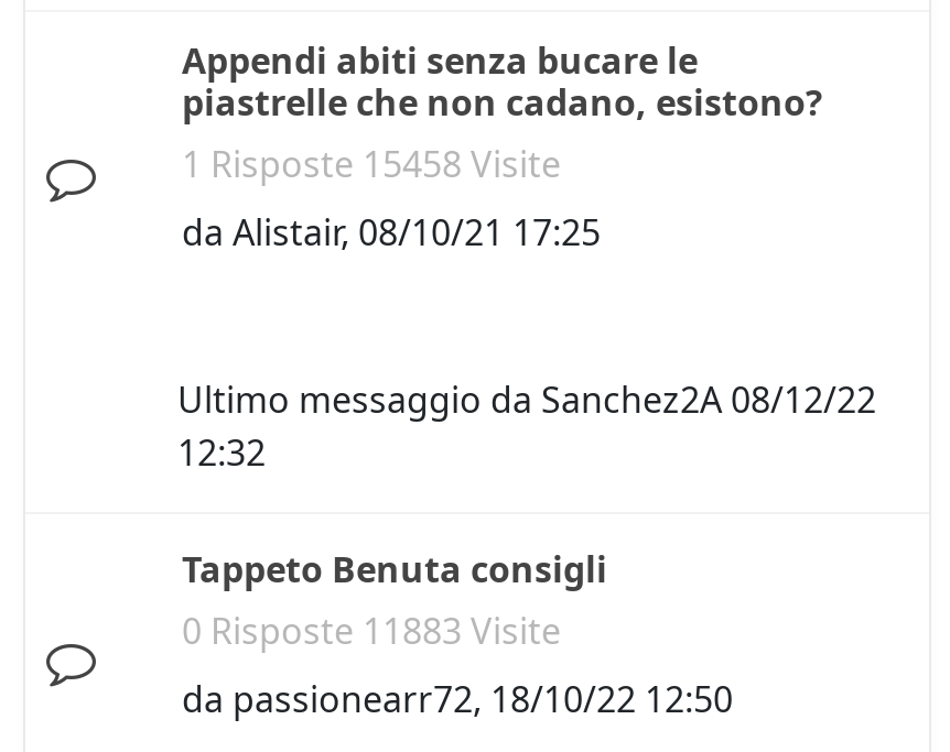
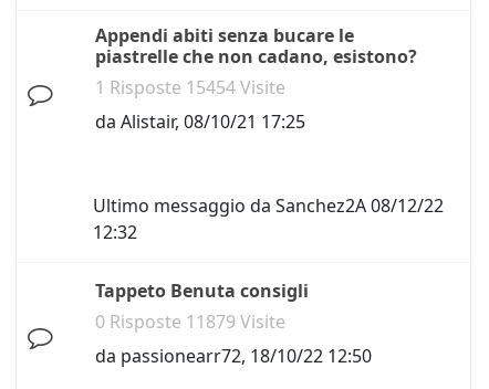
- 1 Risposte 15458 Visite
+ 1 Risposte 15454 Visite

- 0 Risposte 11883 Visite
+ 0 Risposte 11879 Visite
